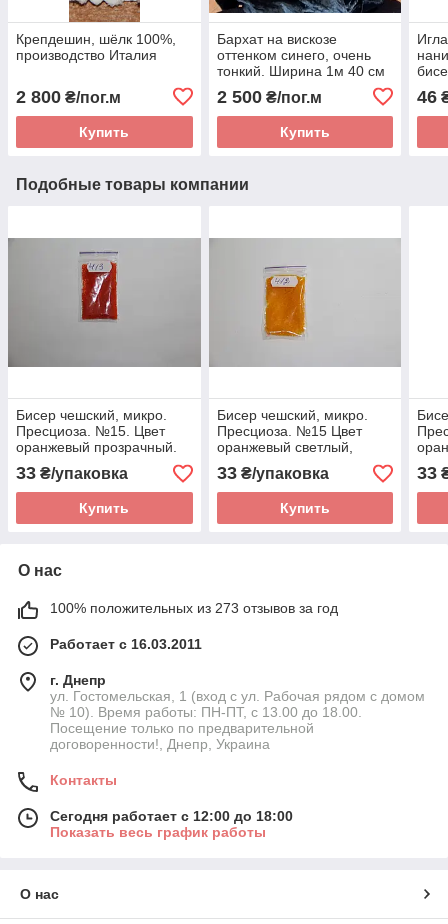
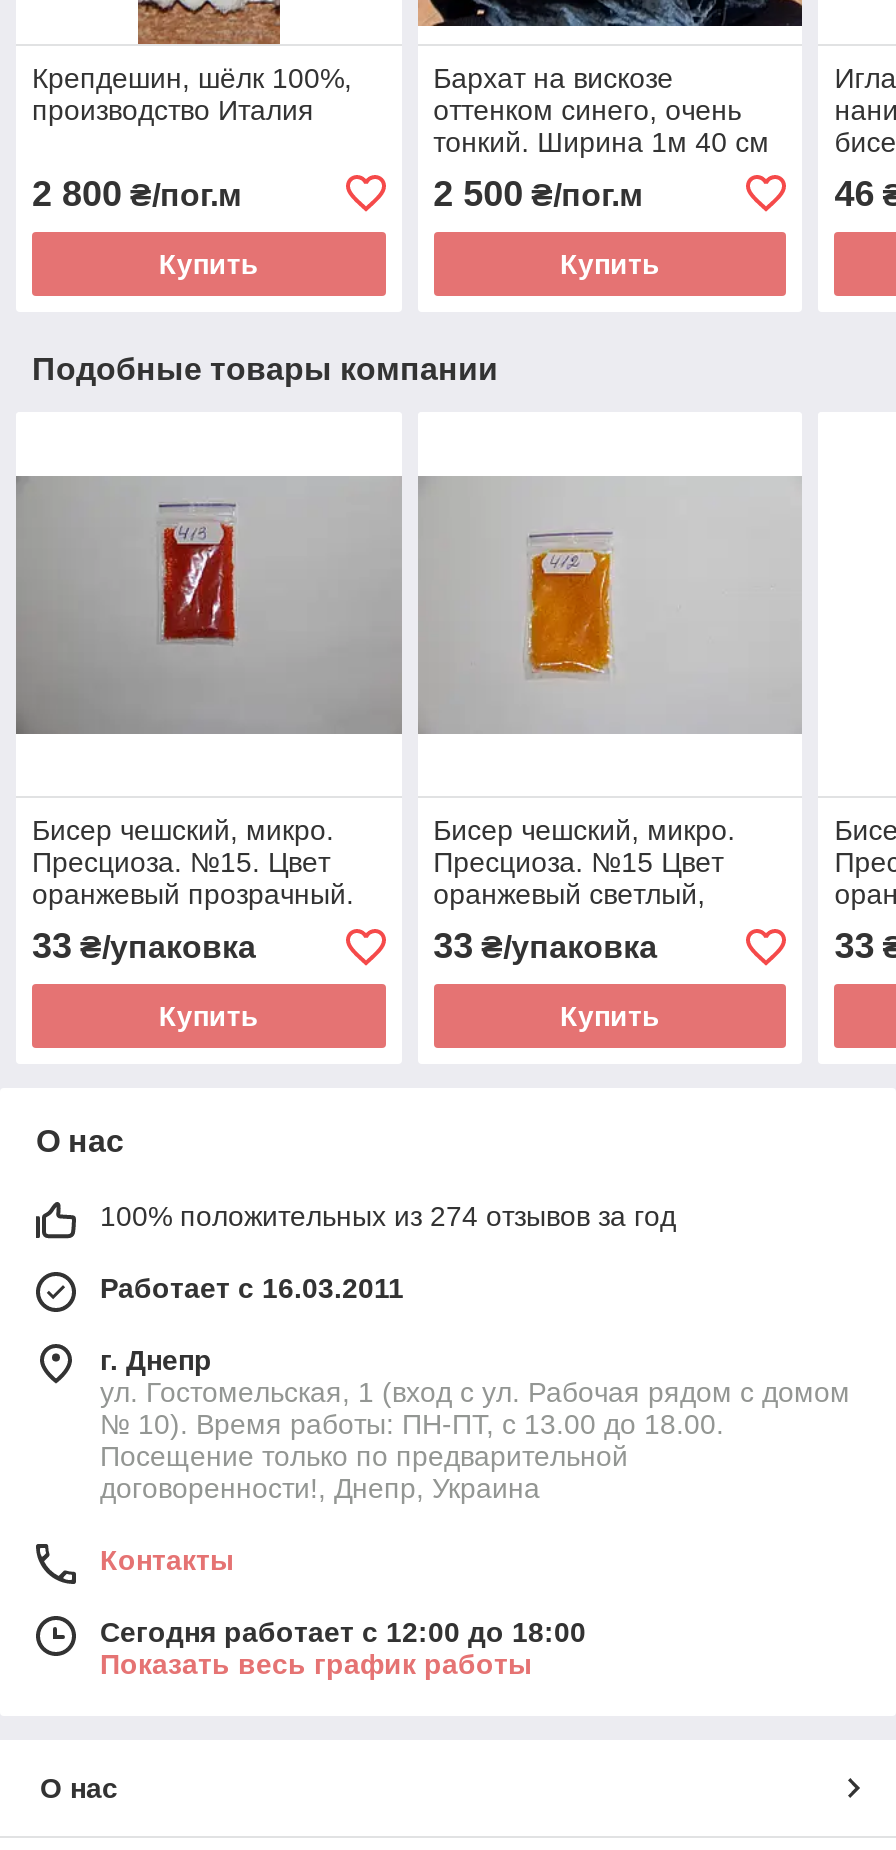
- 100% положительных из 273 отзывов за год
+ 100% положительных из 274 отзывов за год
